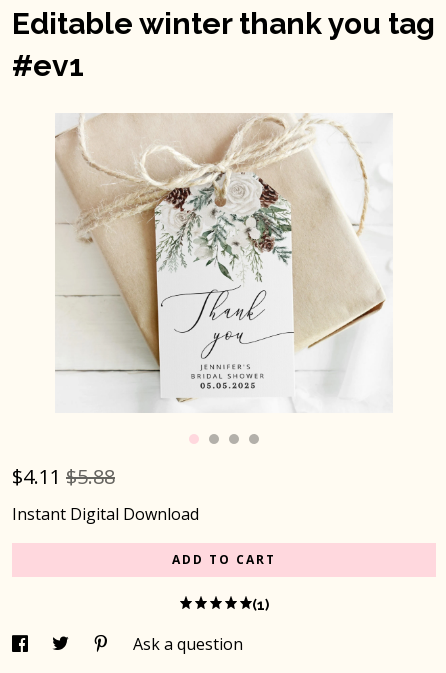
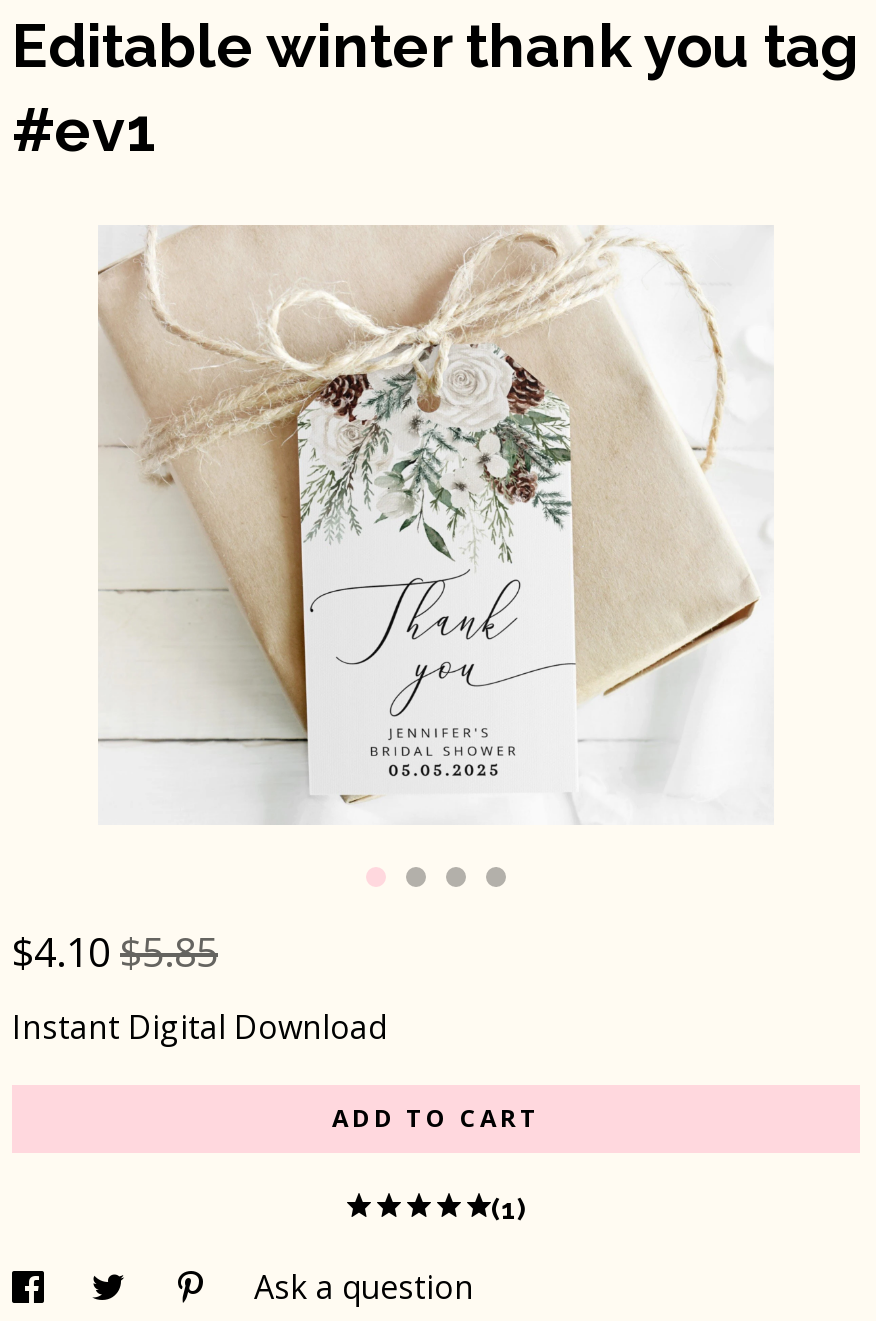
- $4.11 $5.88
+ $4.10 $5.85
